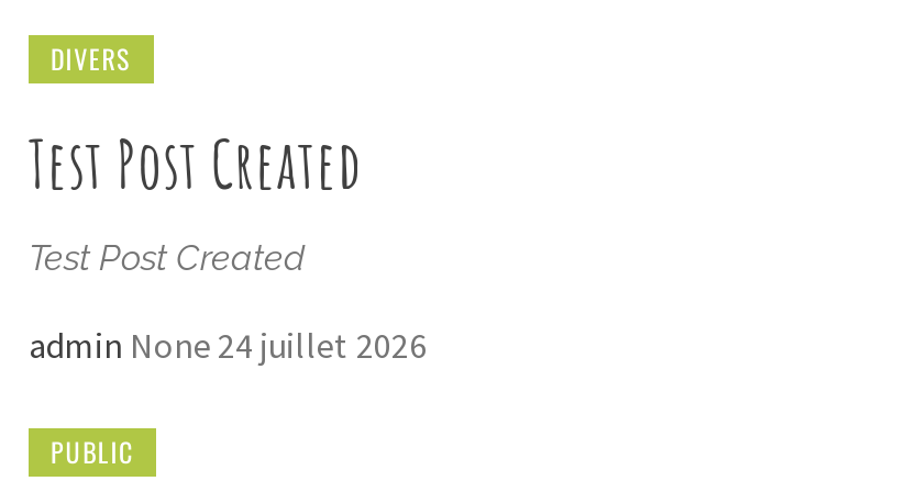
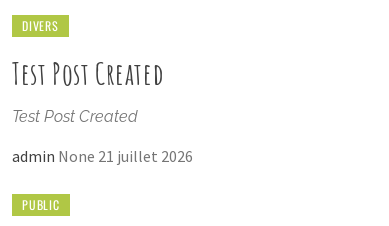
- admin None 24 juillet 2026
+ admin None 21 juillet 2026
